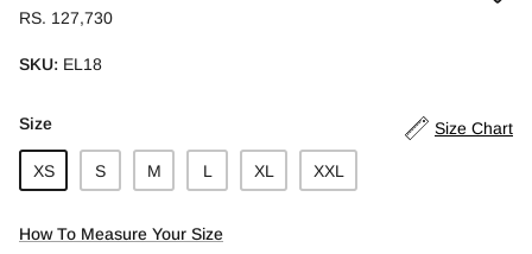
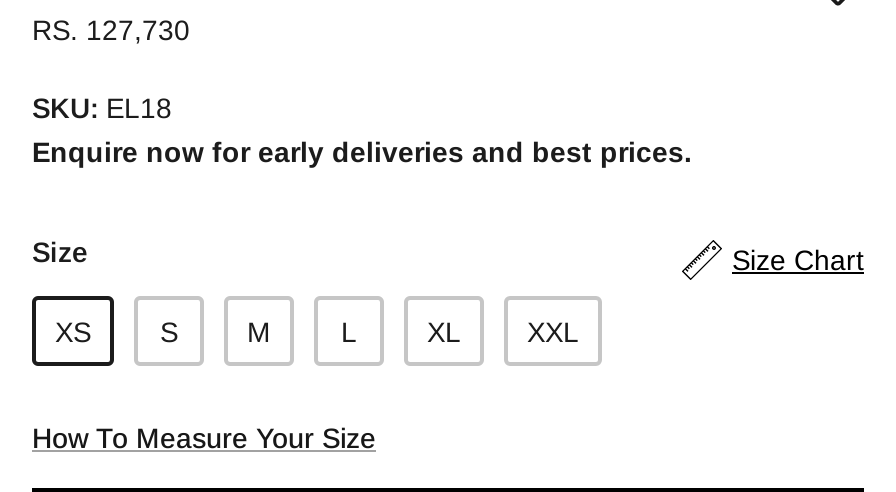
+ Enquire now for early deliveries and best prices.
